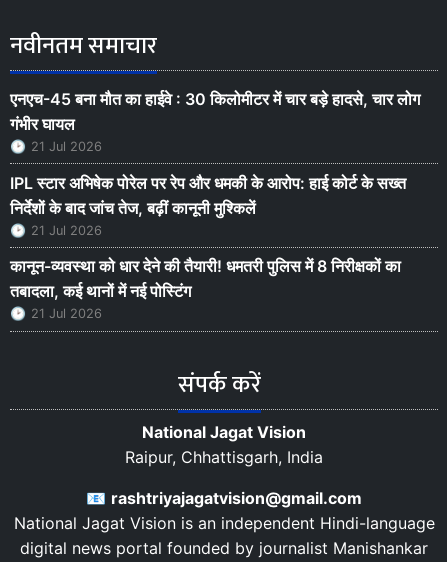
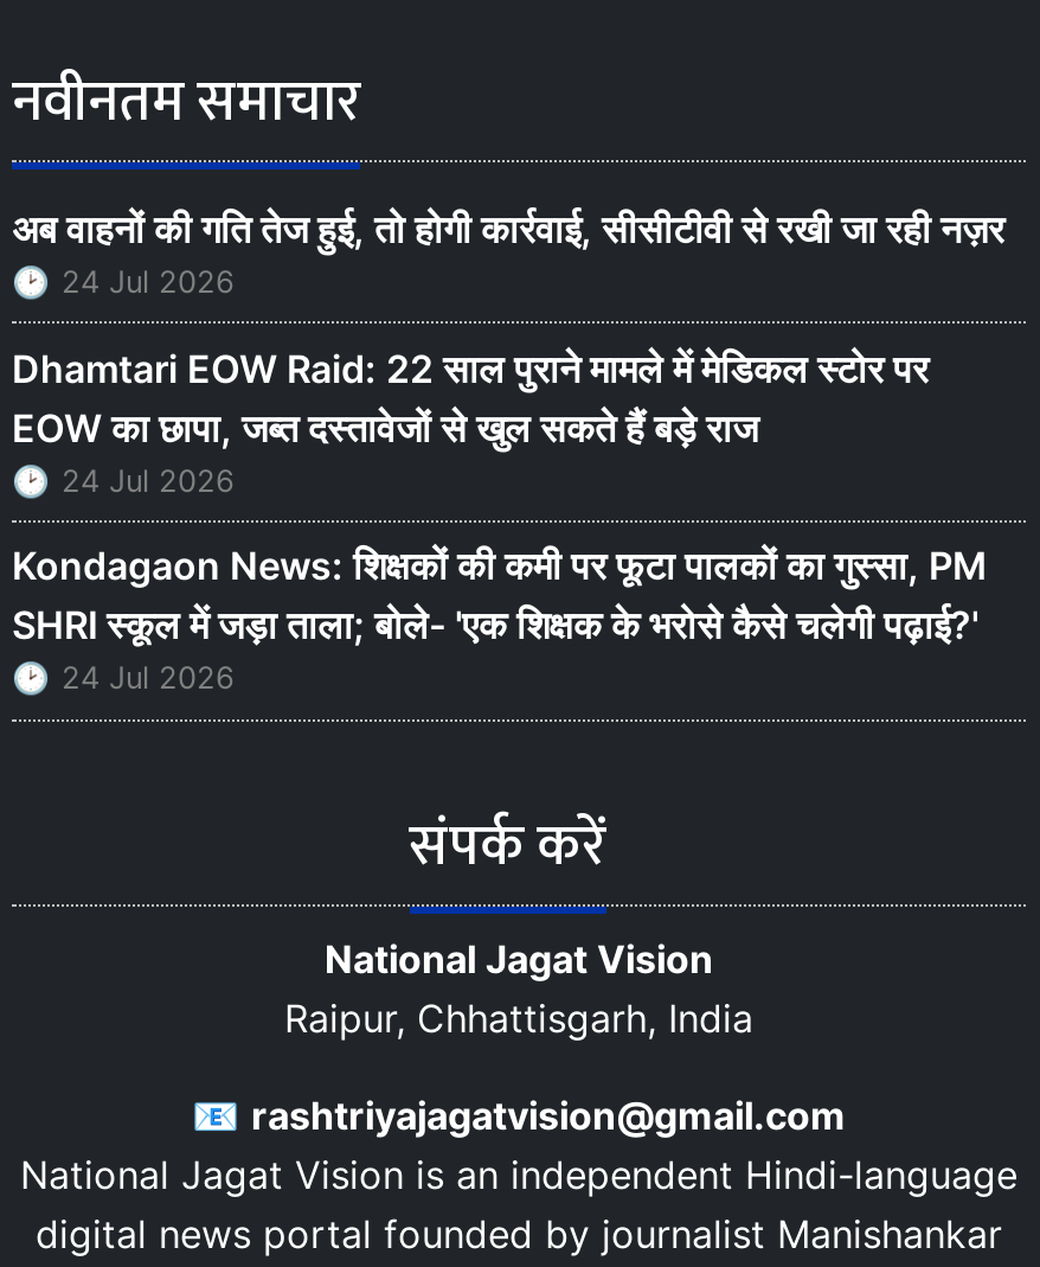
- एनएच-45 बना मौत का हाईवे : 30 किलोमीटर में चार बड़े हादसे, चार लोग
- गंभीर घायल
- 21 Jul 2026
+ अब वाहनों की गति तेज हुई, तो होगी कार्रवाई, सीसीटीवी से रखी जा रही नज़र
+ 24 Jul 2026

- IPL स्टार अभिषेक पोरेल पर रेप और धमकी के आरोप: हाई कोर्ट के सख्त
- निर्देशों के बाद जांच तेज, बढ़ीं कानूनी मुश्किलें
- 21 Jul 2026
+ Dhamtari EOW Raid: 22 साल पुराने मामले में मेडिकल स्टोर पर
+ EOW का छापा, जब्त दस्तावेजों से खुल सकते हैं बड़े राज
+ 24 Jul 2026

- कानून-व्यवस्था को धार देने की तैयारी! धमतरी पुलिस में 8 निरीक्षकों का
- तबादला, कई थानों में नई पोस्टिंग
- 21 Jul 2026
+ Kondagaon News: शिक्षकों की कमी पर फूटा पालकों का गुस्सा, PM
+ SHRI स्कूल में जड़ा ताला; बोले- 'एक शिक्षक के भरोसे कैसे चलेगी पढ़ाई?'
+ 24 Jul 2026
